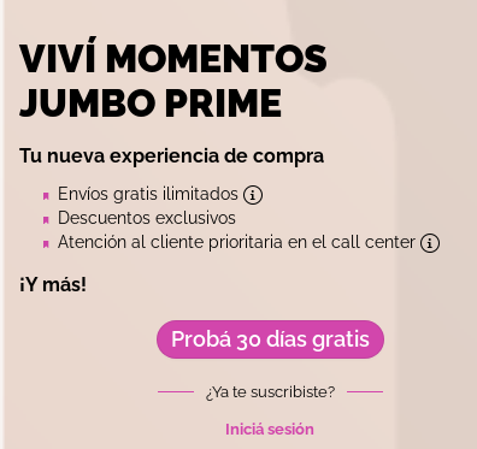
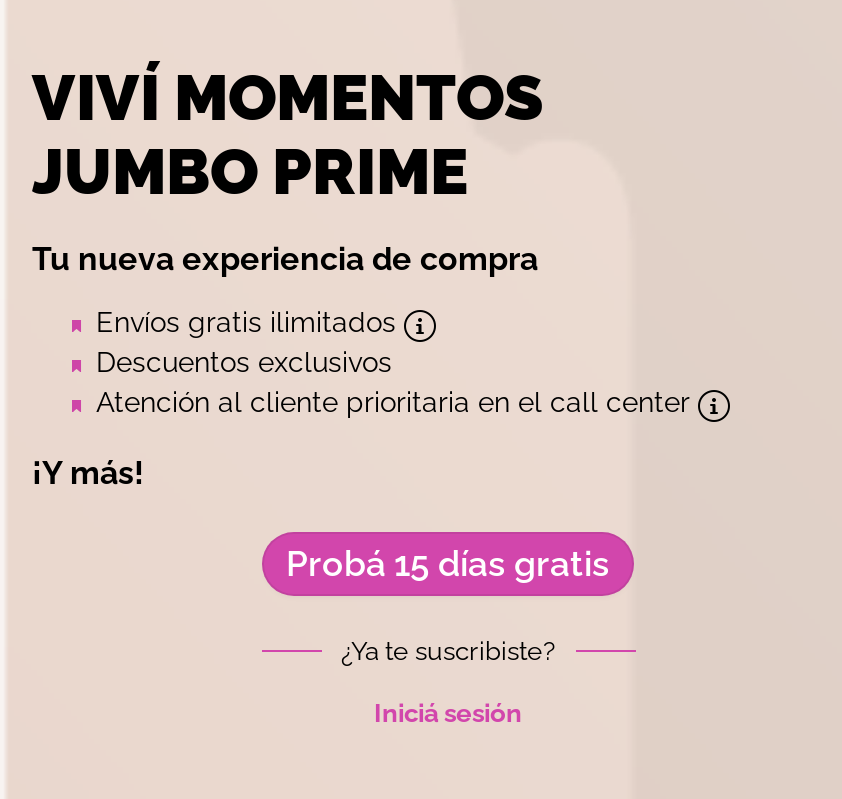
- Probá 30 días gratis
+ Probá 15 días gratis
